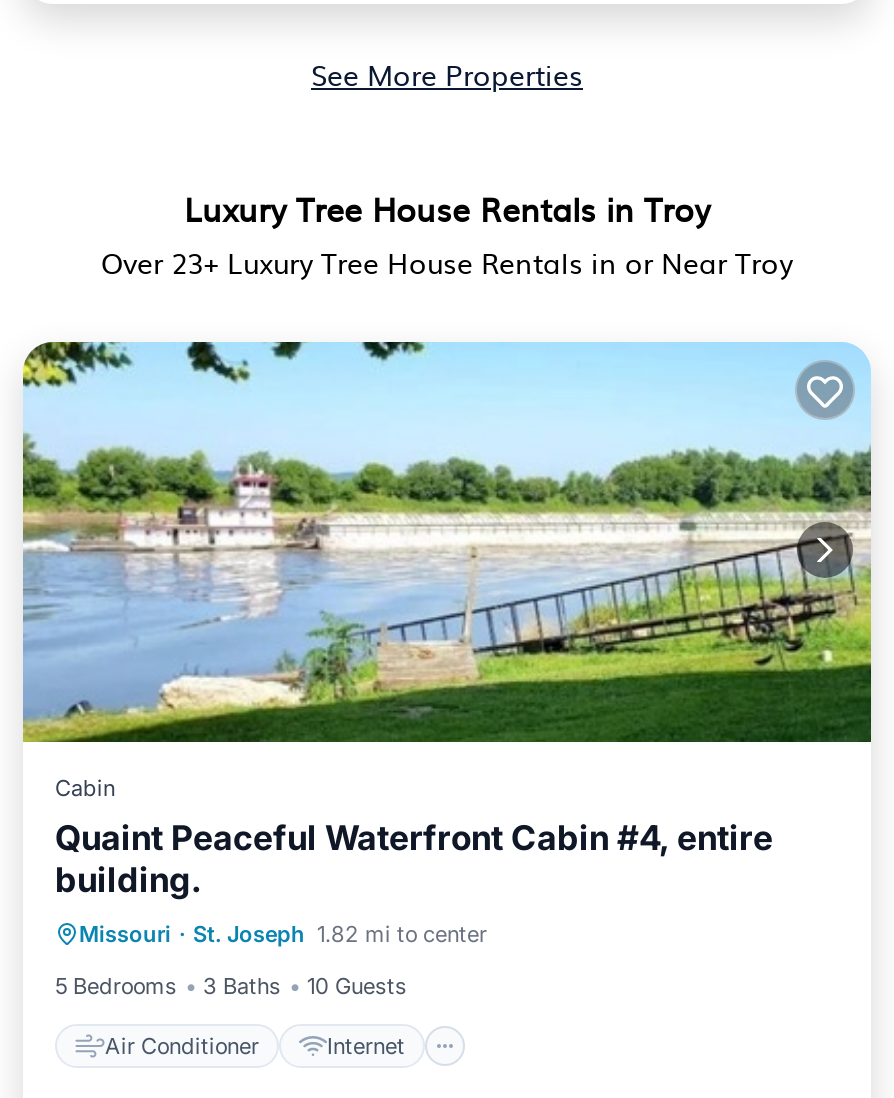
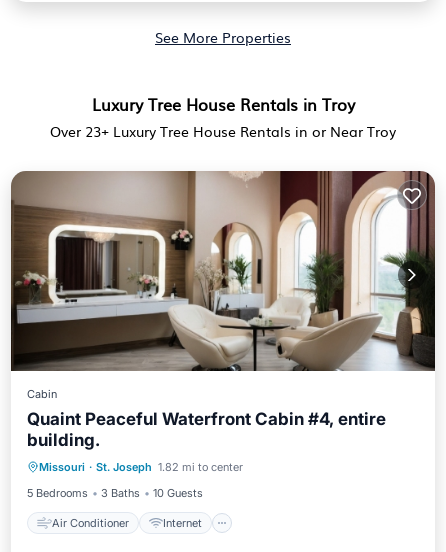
- [image]
+ [image]
